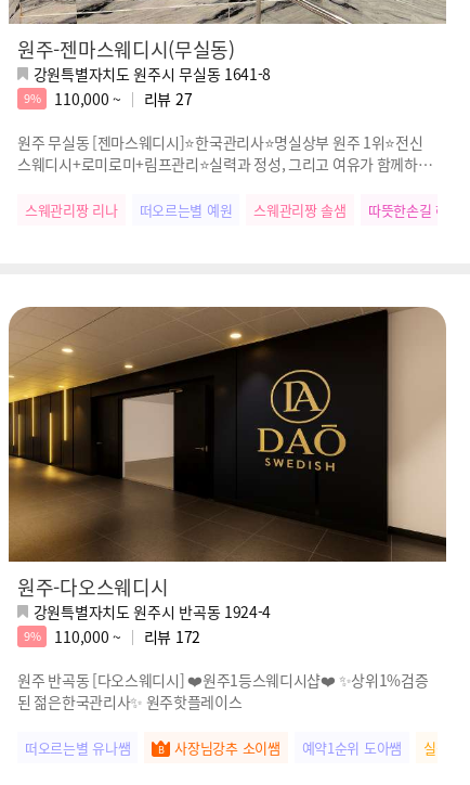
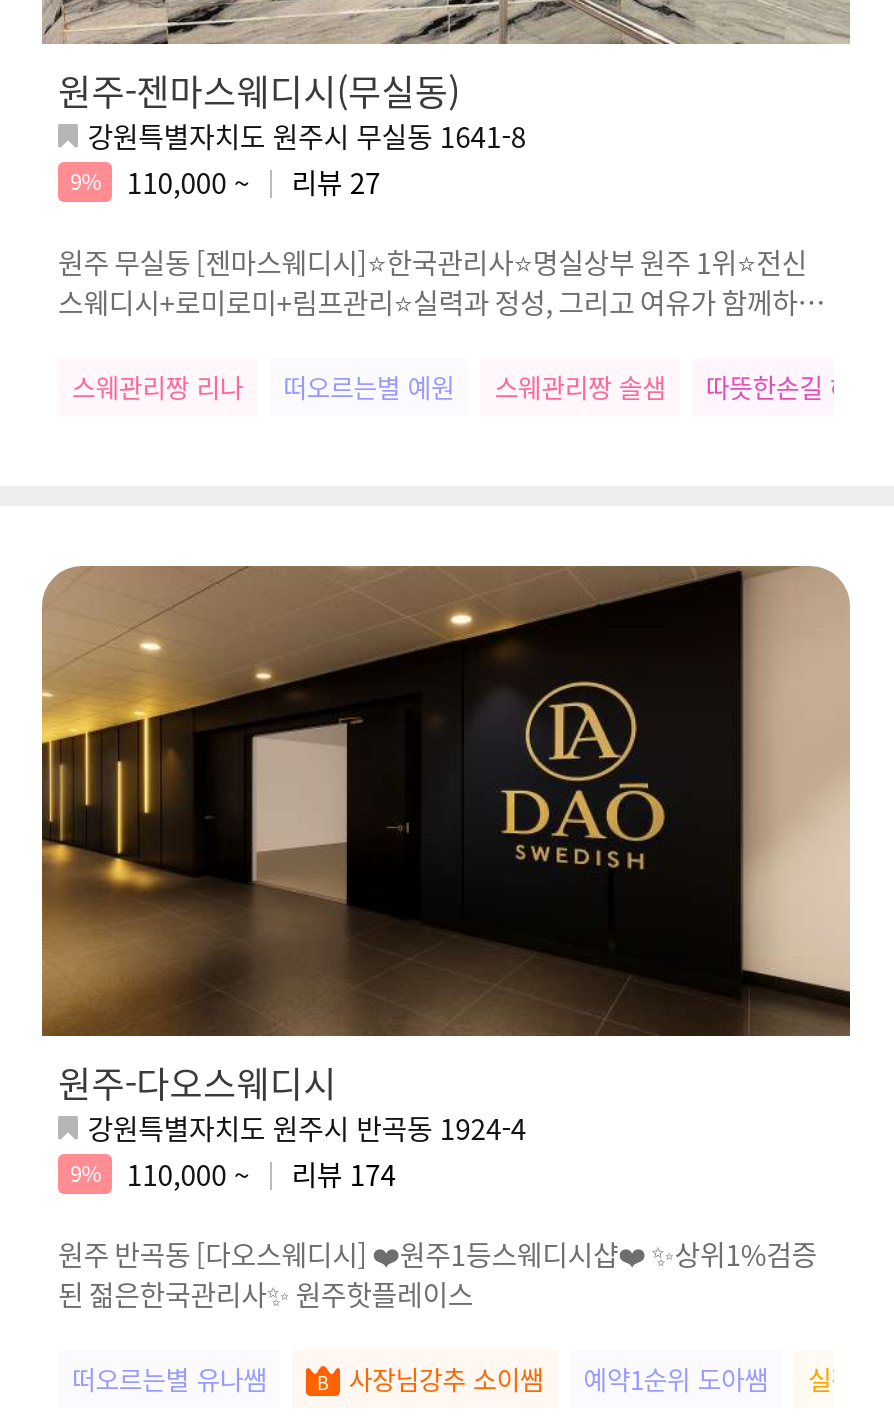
- 9% 110,000 ~ 리뷰 172
+ 9% 110,000 ~ 리뷰 174
